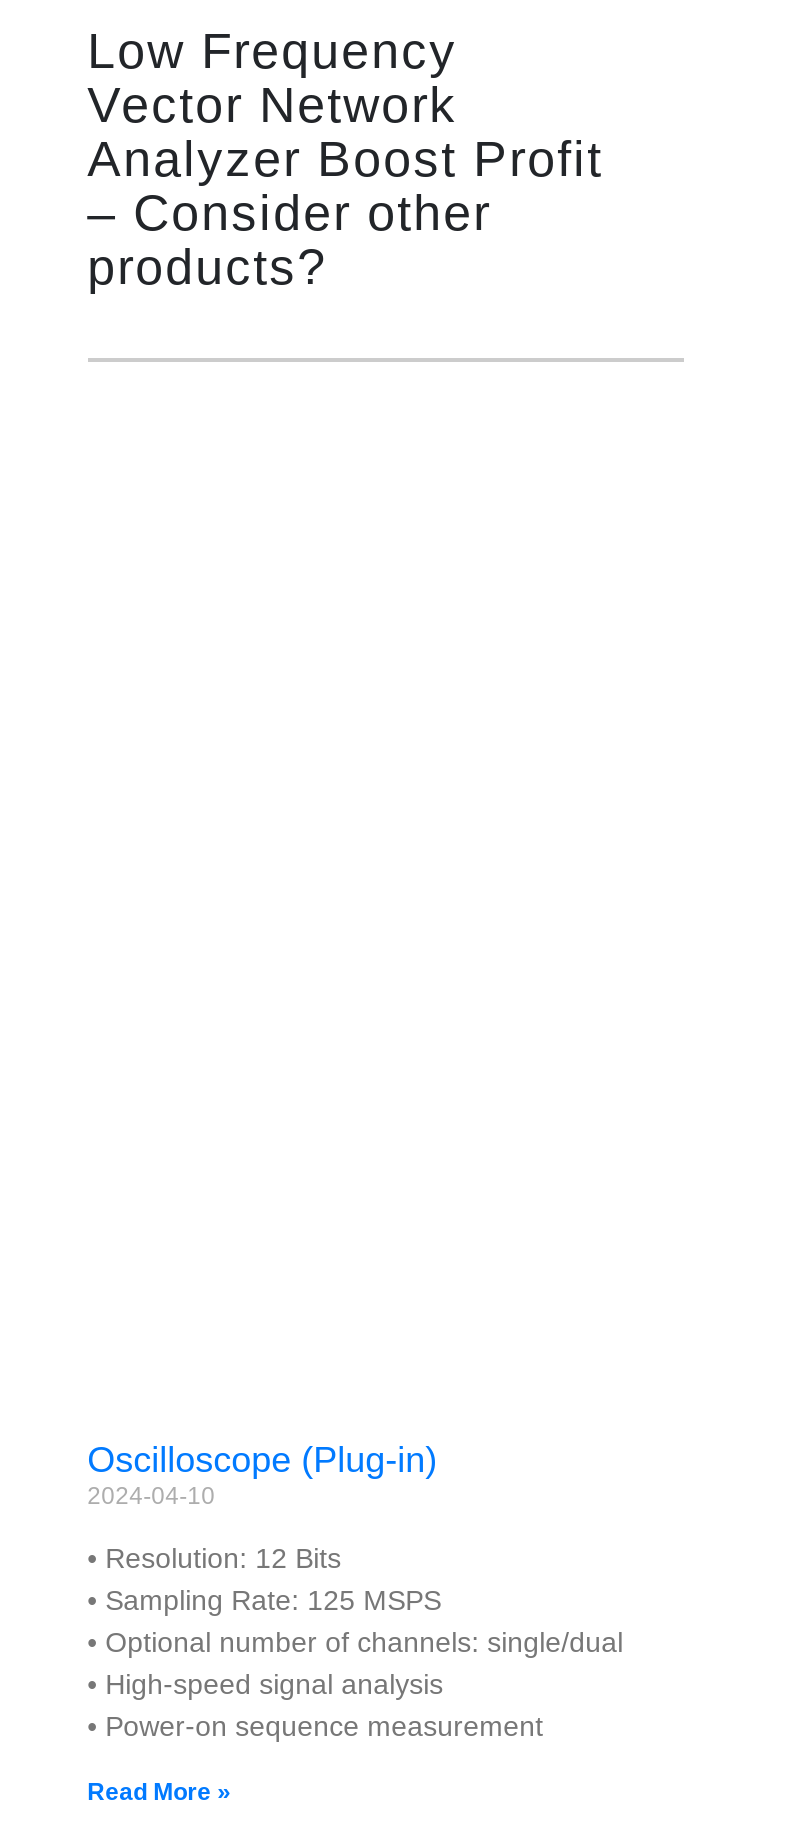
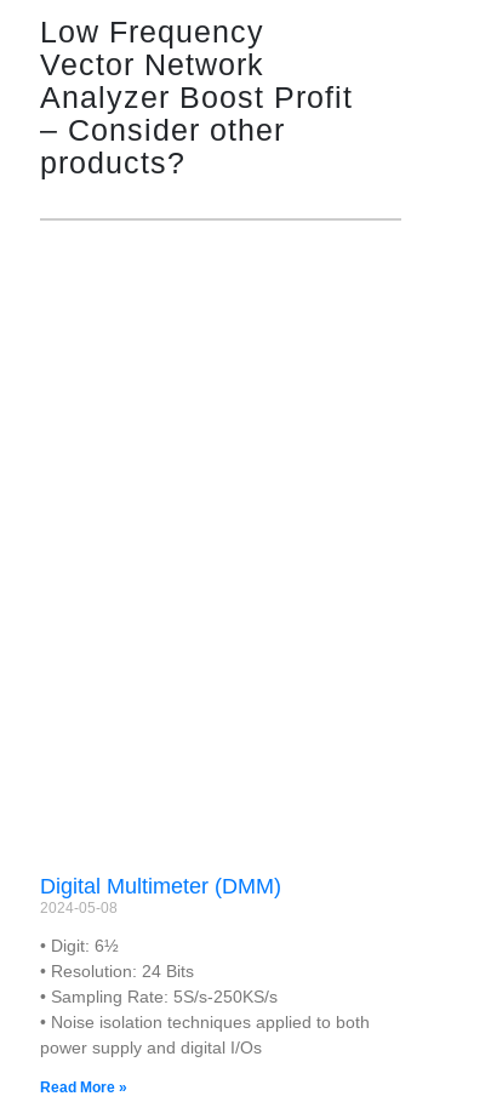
- Oscilloscope (Plug-in)
- 2024-04-10
+ Digital Multimeter (DMM)
+ 2024-05-08

- • Resolution: 12 Bits
- • Sampling Rate: 125 MSPS
- • Optional number of channels: single/dual
- • High-speed signal analysis
- • Power-on sequence measurement
+ • Digit: 6½
+ • Resolution: 24 Bits
+ • Sampling Rate: 5S/s-250KS/s
+ • Noise isolation techniques applied to both
+ power supply and digital I/Os
